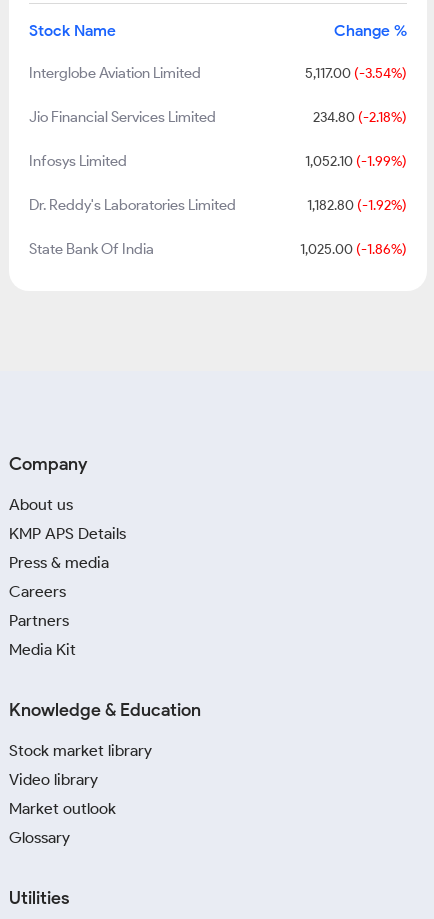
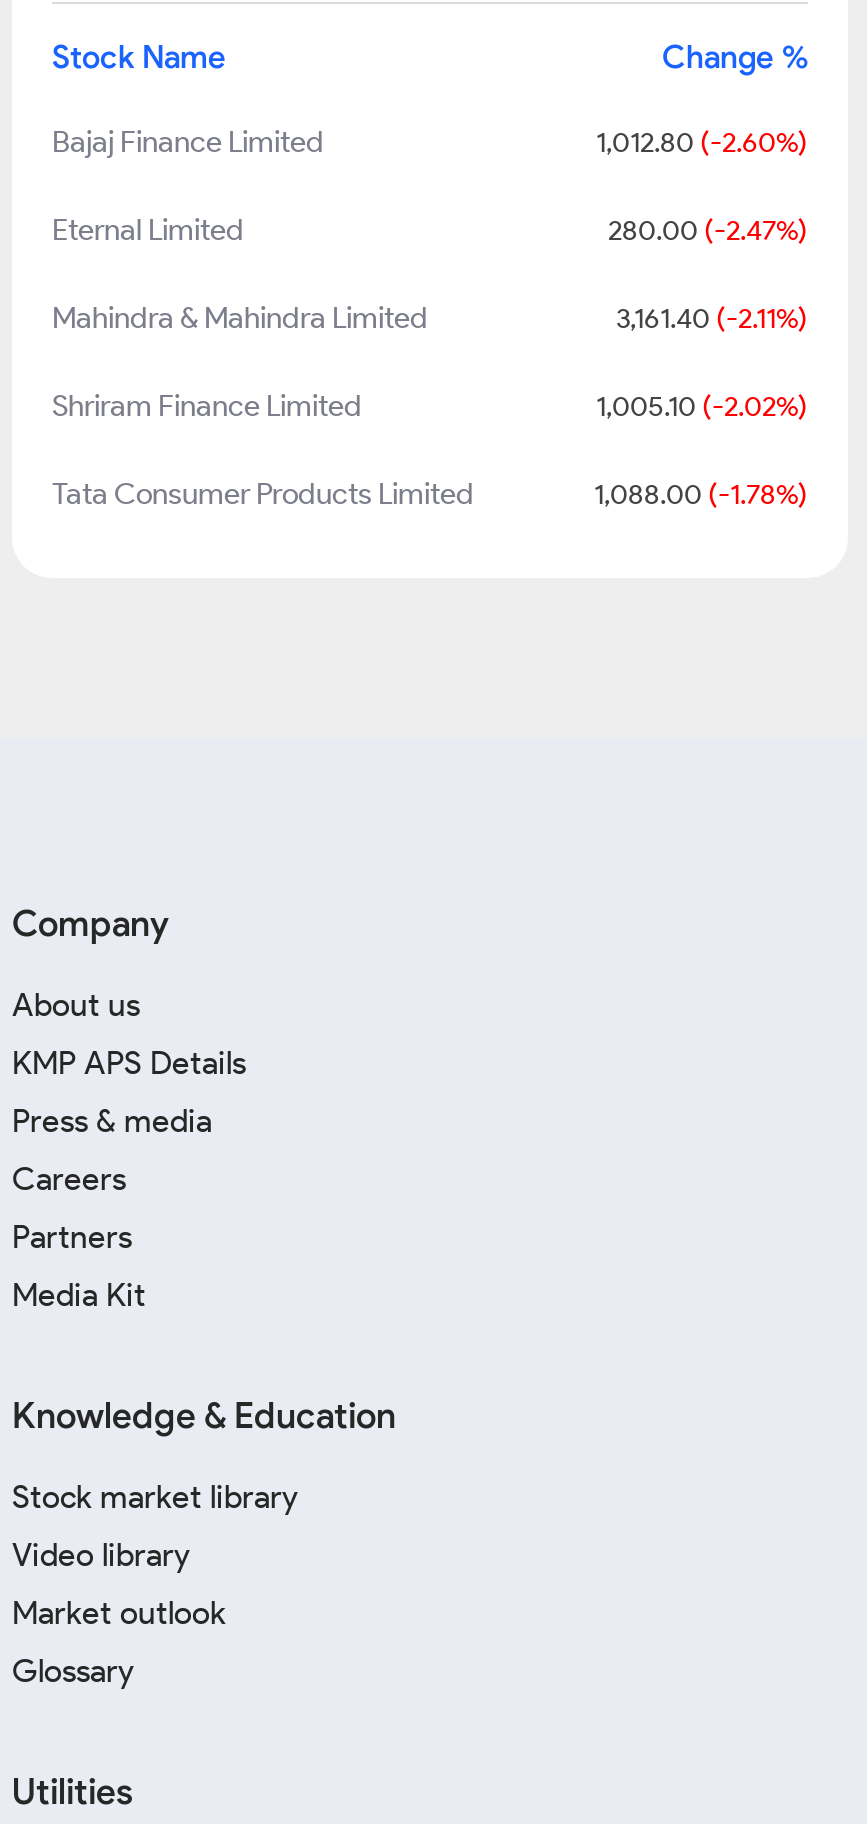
- Interglobe Aviation Limited
- 5,117.00 (-3.54%)
+ Bajaj Finance Limited
+ 1,012.80 (-2.60%)

- Jio Financial Services Limited
- 234.80 (-2.18%)
+ Eternal Limited
+ 280.00 (-2.47%)

- Infosys Limited
- 1,052.10 (-1.99%)
+ Mahindra & Mahindra Limited
+ 3,161.40 (-2.11%)

- Dr. Reddy's Laboratories Limited
- 1,182.80 (-1.92%)
+ Shriram Finance Limited
+ 1,005.10 (-2.02%)

- State Bank Of India
- 1,025.00 (-1.86%)
+ Tata Consumer Products Limited
+ 1,088.00 (-1.78%)
